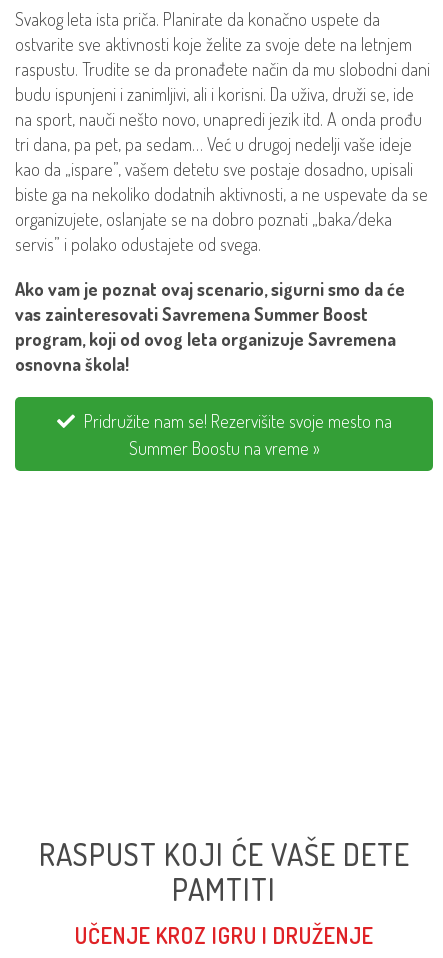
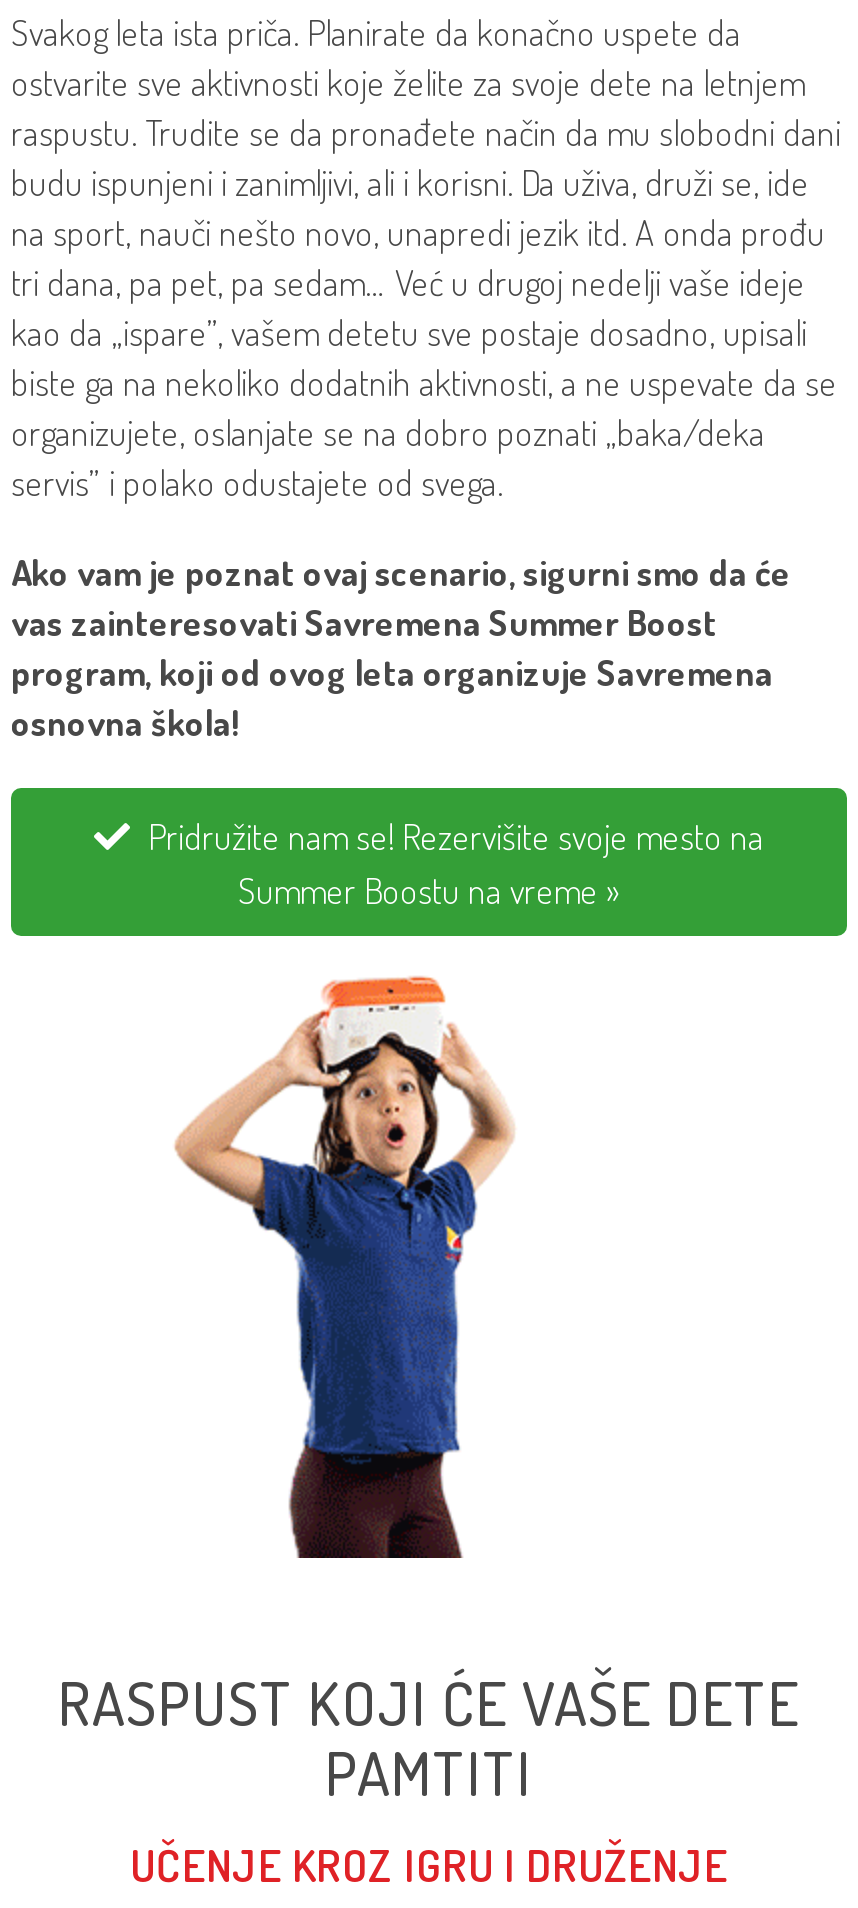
+ [image]
